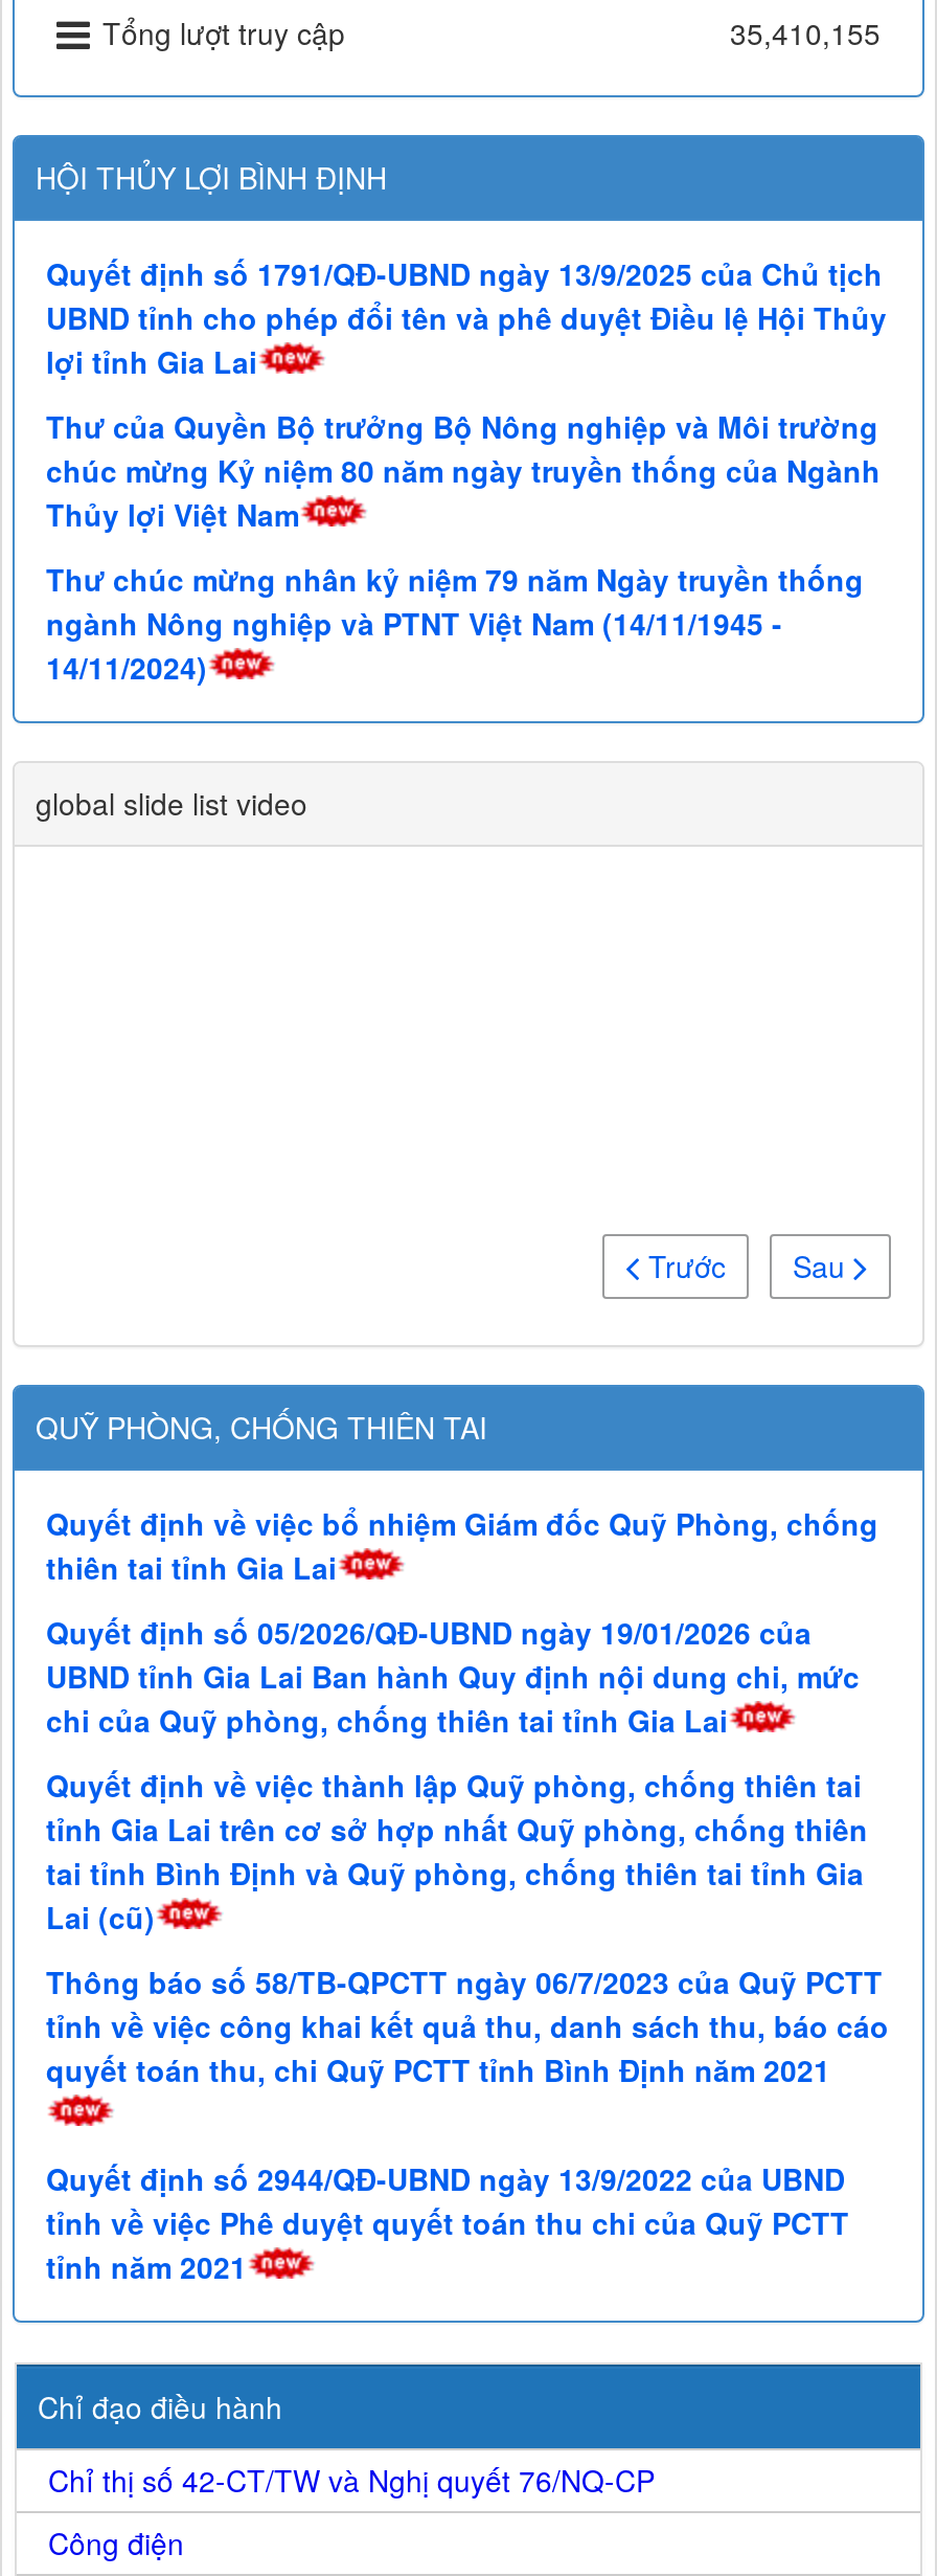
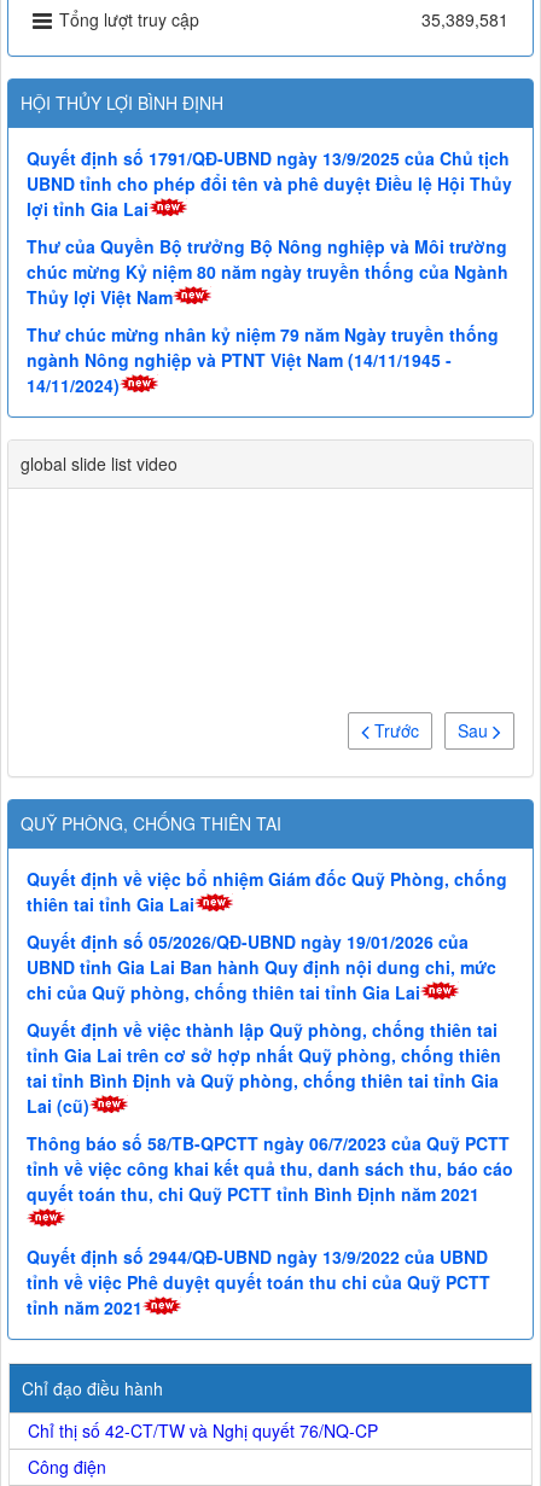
- 35,410,155
+ 35,389,581
